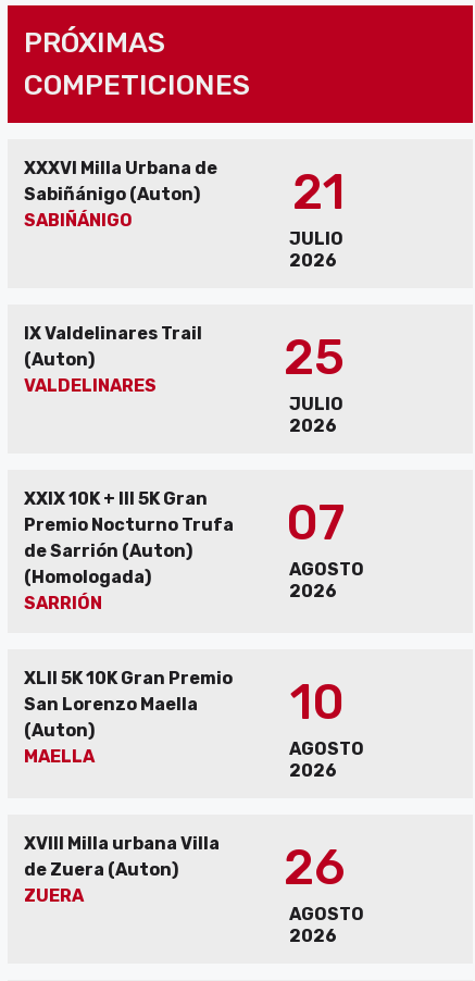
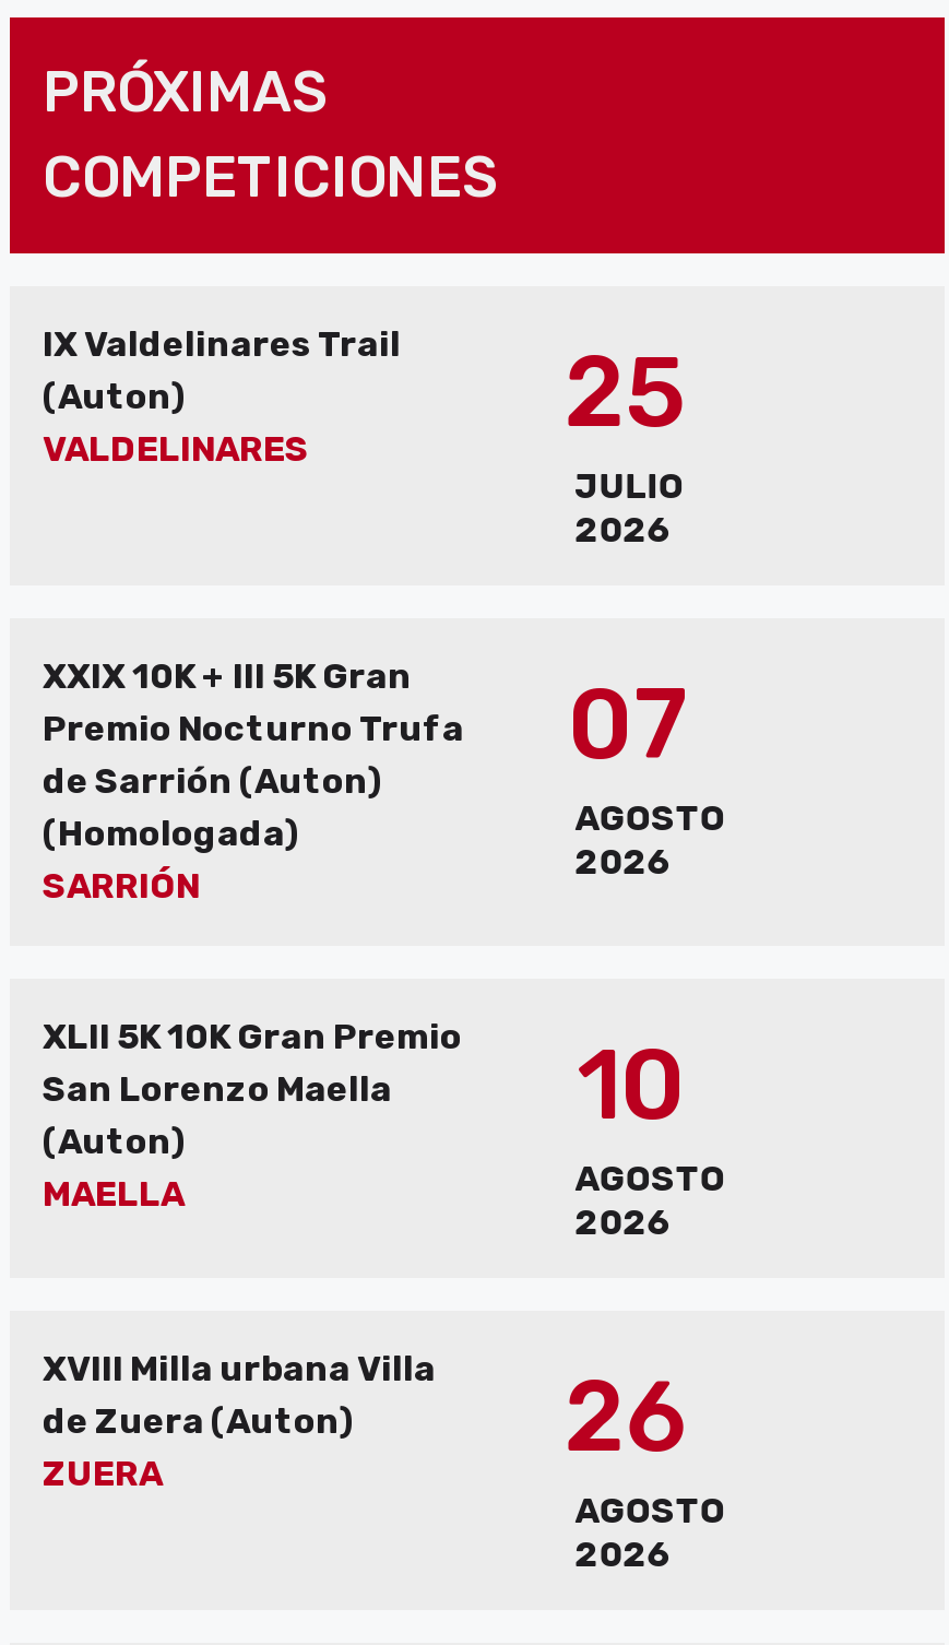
- XXXVI Milla Urbana de
- Sabiñánigo (Auton)
- SABIÑÁNIGO
- 21
- JULIO
- 2026
